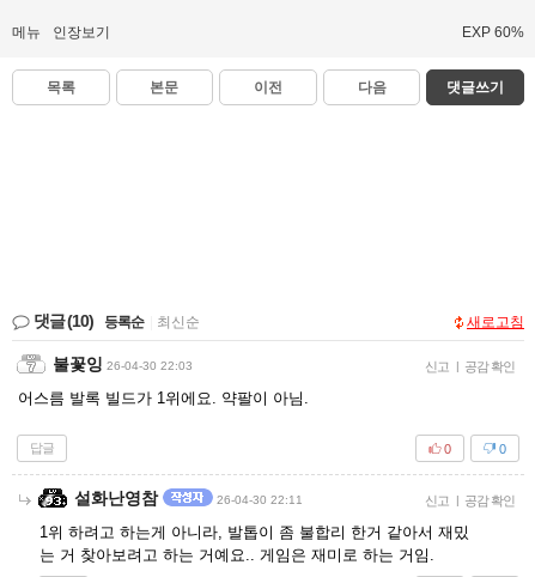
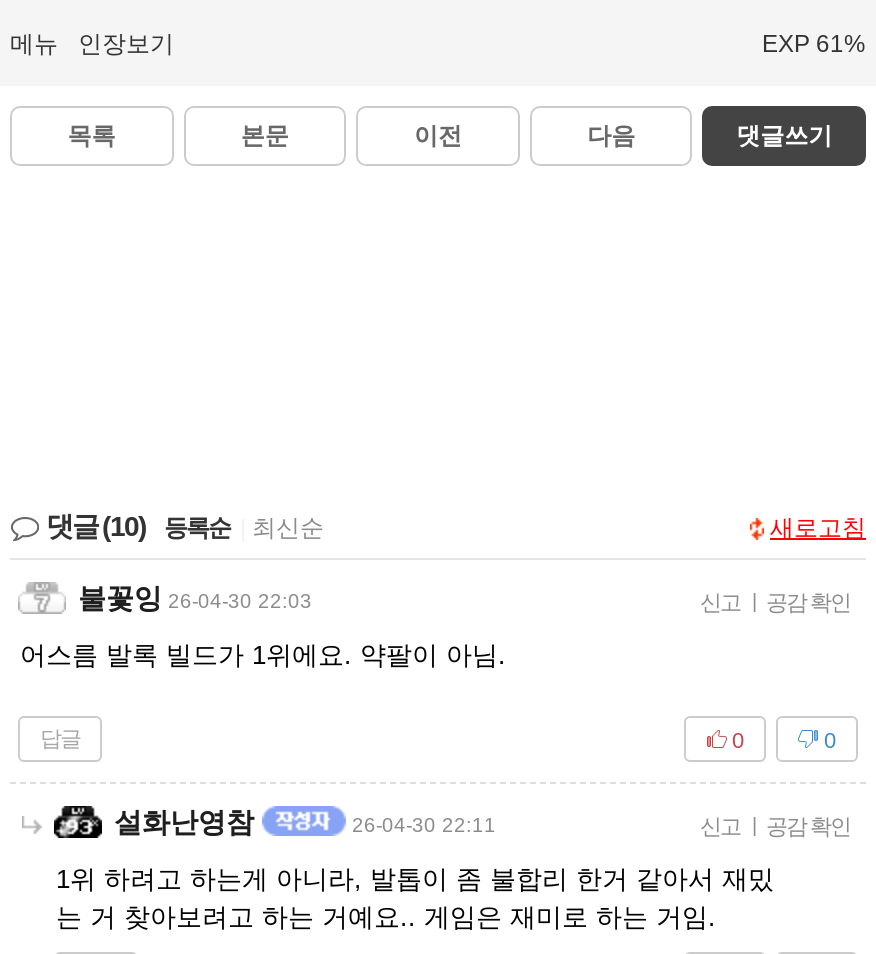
- EXP 60%
+ EXP 61%
